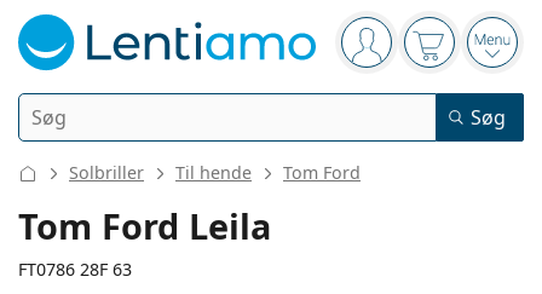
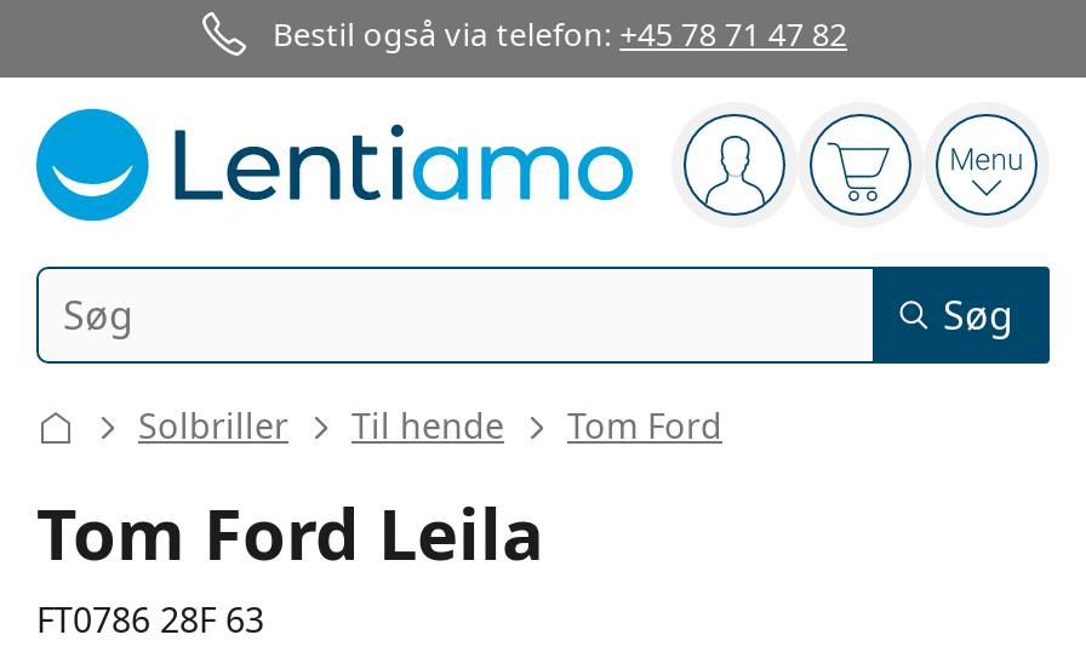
+ Bestil også via telefon: +45 78 71 47 82
